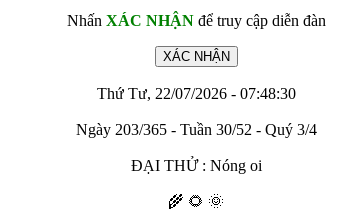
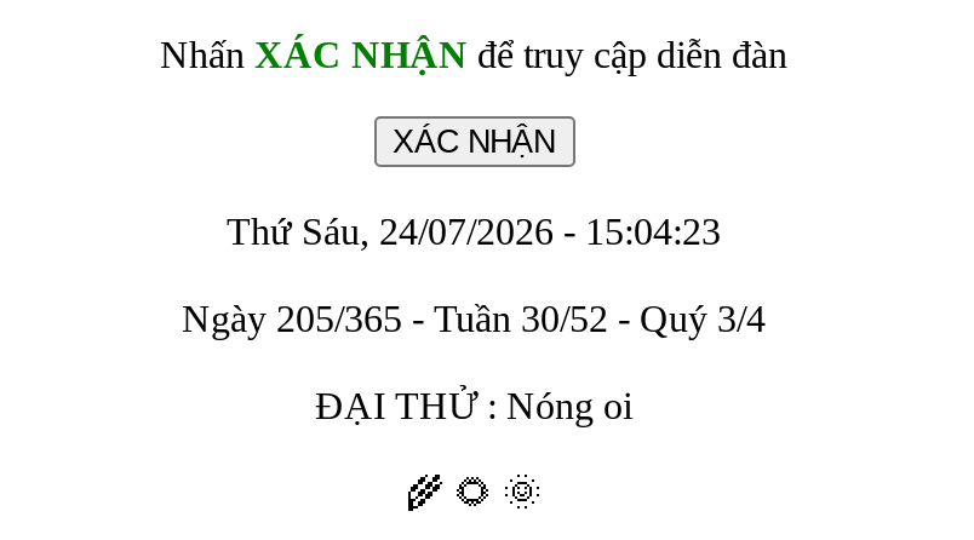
- Thứ Tư, 22/07/2026 - 07:48:30
+ Thứ Sáu, 24/07/2026 - 15:04:23

- Ngày 203/365 - Tuần 30/52 - Quý 3/4
+ Ngày 205/365 - Tuần 30/52 - Quý 3/4
